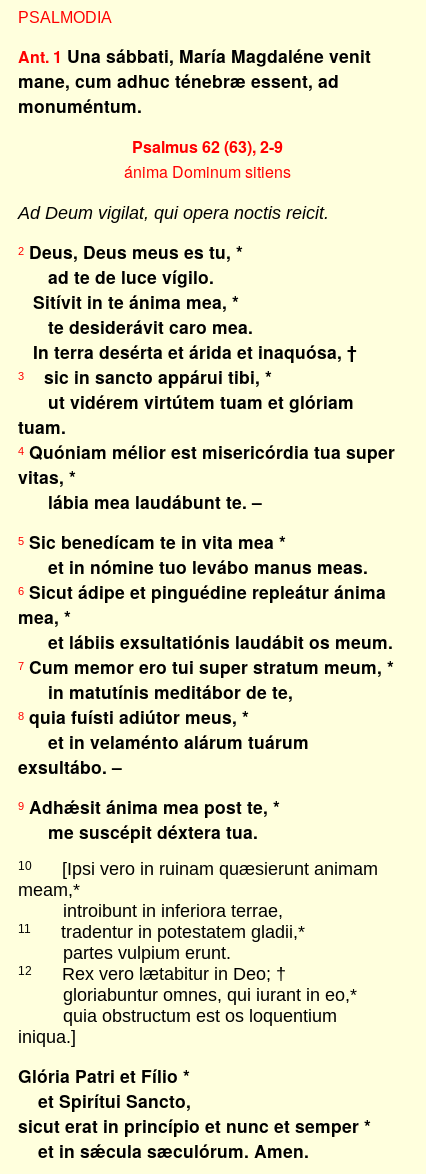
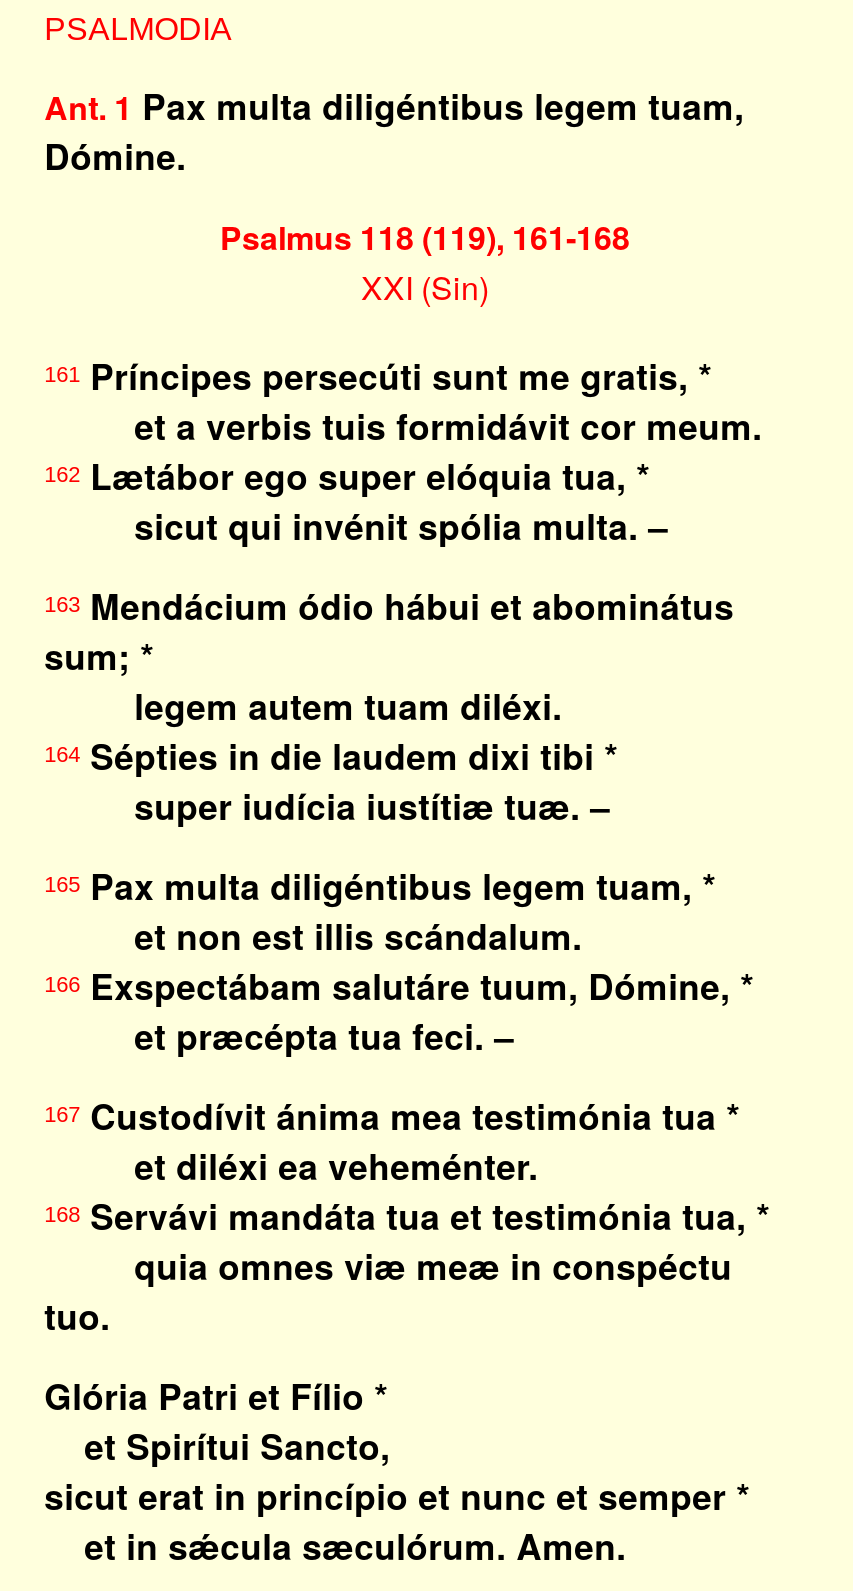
- Ant. 1 Una sábbati, María Magdaléne venit
- mane, cum adhuc ténebræ essent, ad
- monuméntum.
- Psalmus 62 (63), 2-9
- ánima Dominum sitiens
- Ad Deum vigilat, qui opera noctis reicit.
- 2 Deus, Deus meus es tu, *
- ad te de luce vígilo.
- Sitívit in te ánima mea, *
- te desiderávit caro mea.
- In terra desérta et árida et inaquósa, †
- 3 sic in sancto appárui tibi, *
- ut vidérem virtútem tuam et glóriam
- tuam.
- 4 Quóniam mélior est misericórdia tua super
- vitas, *
- lábia mea laudábunt te. –
- 5 Sic benedícam te in vita mea *
- et in nómine tuo levábo manus meas.
- 6 Sicut ádipe et pinguédine repleátur ánima
- mea, *
- et lábiis exsultatiónis laudábit os meum.
- 7 Cum memor ero tui super stratum meum, *
- in matutínis meditábor de te,
- 8 quia fuísti adiútor meus, *
- et in velaménto alárum tuárum
- exsultábo. –
- 9 Adhǽsit ánima mea post te, *
- me suscépit déxtera tua.
- 10 [Ipsi vero in ruinam quæsierunt animam
- meam,*
- introibunt in inferiora terrae,
- 11 tradentur in potestatem gladii,*
- partes vulpium erunt.
- 12 Rex vero lætabitur in Deo; †
- gloriabuntur omnes, qui iurant in eo,*
- quia obstructum est os loquentium
- iniqua.]
+ Ant. 1 Pax multa diligéntibus legem tuam,
+ Dómine.
+ Psalmus 118 (119), 161-168
+ XXI (Sin)
+ 161 Príncipes persecúti sunt me gratis, *
+ et a verbis tuis formidávit cor meum.
+ 162 Lætábor ego super elóquia tua, *
+ sicut qui invénit spólia multa. –
+ 163 Mendácium ódio hábui et abominátus
+ sum; *
+ legem autem tuam diléxi.
+ 164 Sépties in die laudem dixi tibi *
+ super iudícia iustítiæ tuæ. –
+ 165 Pax multa diligéntibus legem tuam, *
+ et non est illis scándalum.
+ 166 Exspectábam salutáre tuum, Dómine, *
+ et præcépta tua feci. –
+ 167 Custodívit ánima mea testimónia tua *
+ et diléxi ea veheménter.
+ 168 Servávi mandáta tua et testimónia tua, *
+ quia omnes viæ meæ in conspéctu
+ tuo.
